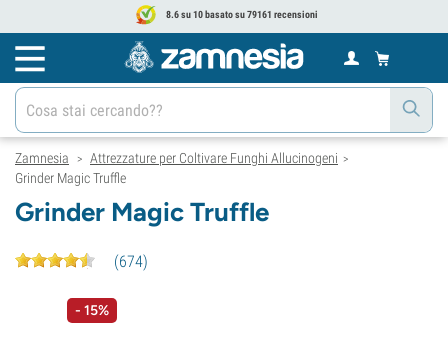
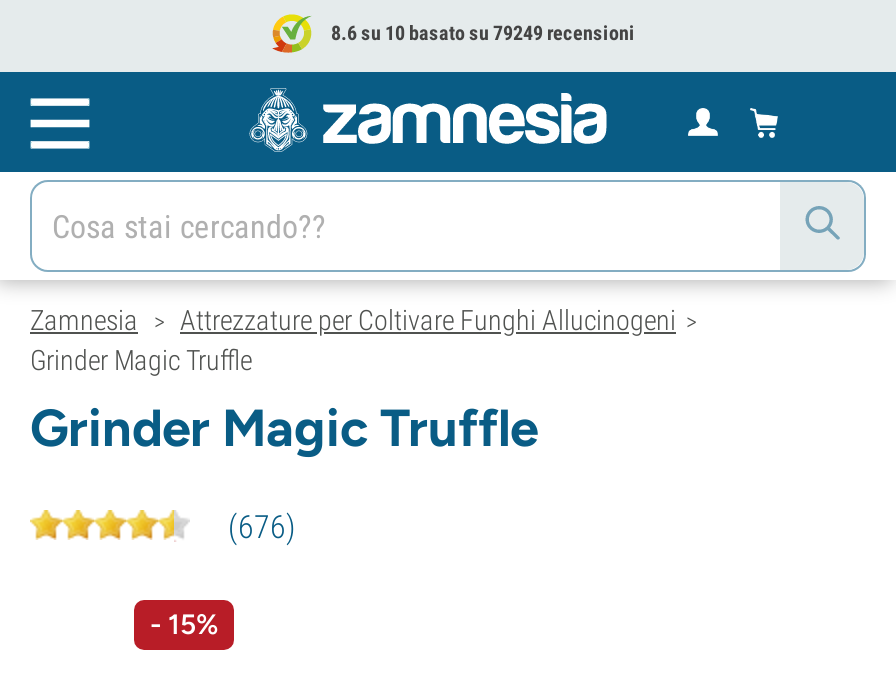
- 8.6 su 10 basato su 79161 recensioni
+ 8.6 su 10 basato su 79249 recensioni

- (674)
+ (676)
